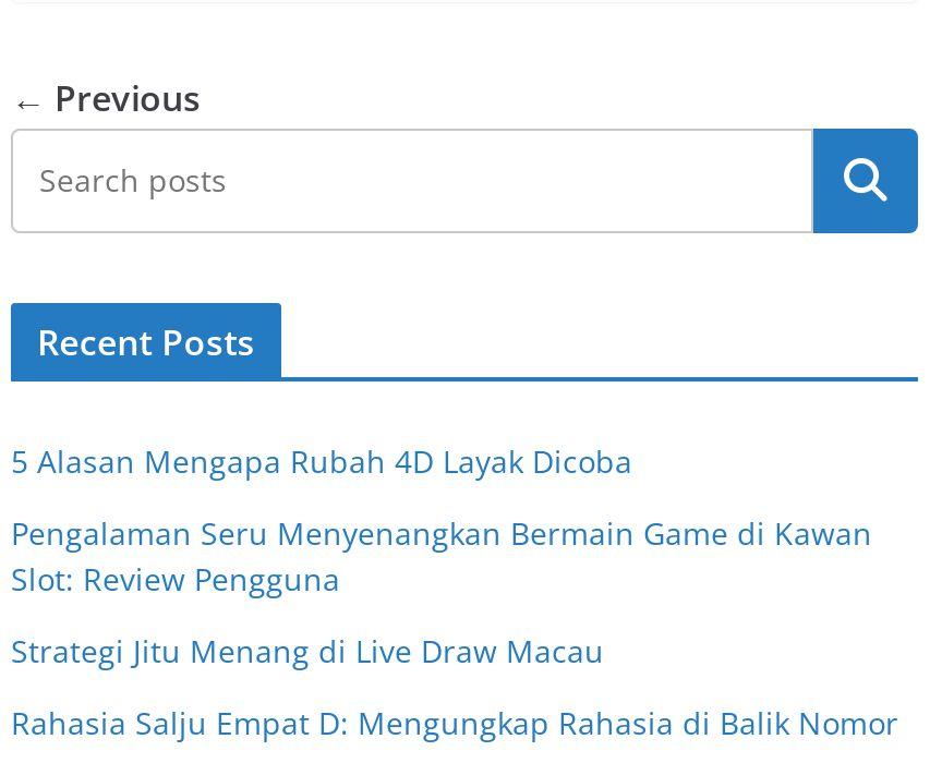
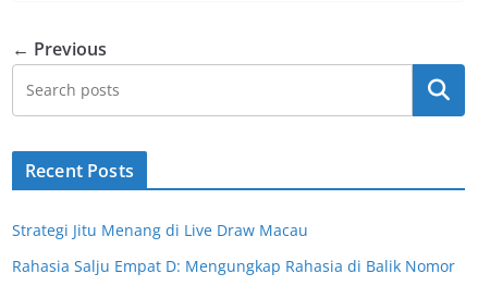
- 5 Alasan Mengapa Rubah 4D Layak Dicoba
- Pengalaman Seru Menyenangkan Bermain Game di Kawan
- Slot: Review Pengguna
